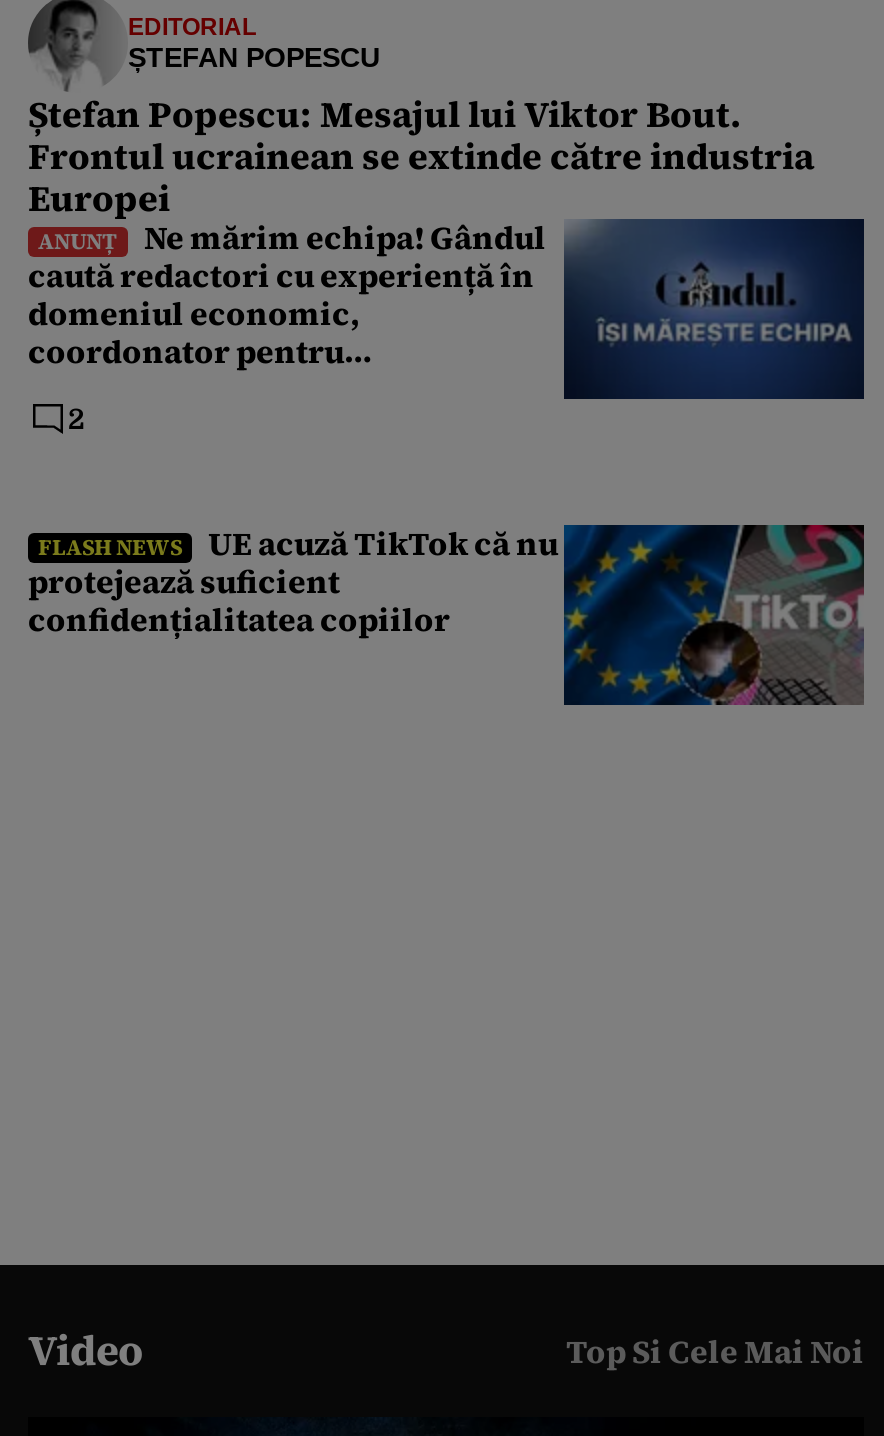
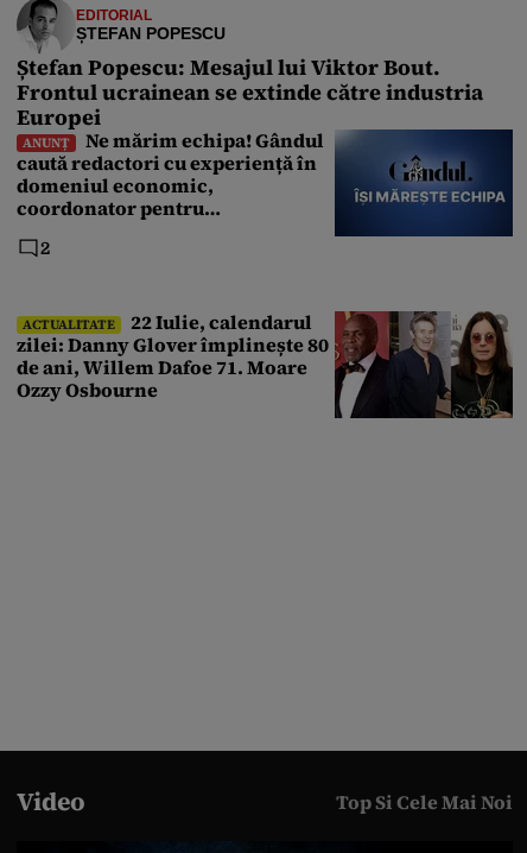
- [image]
- FLASH NEWS
- UE acuză TikTok că nu
- protejează suficient
- confidențialitatea copiilor
+ [image]
+ ACTUALITATE
+ 22 Iulie, calendarul
+ zilei: Danny Glover împlinește 80
+ de ani, Willem Dafoe 71. Moare
+ Ozzy Osbourne
